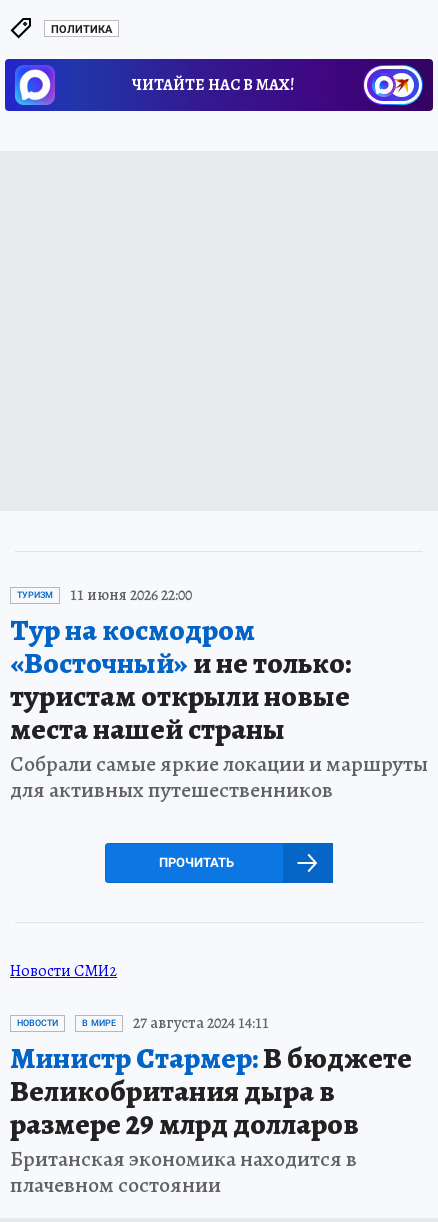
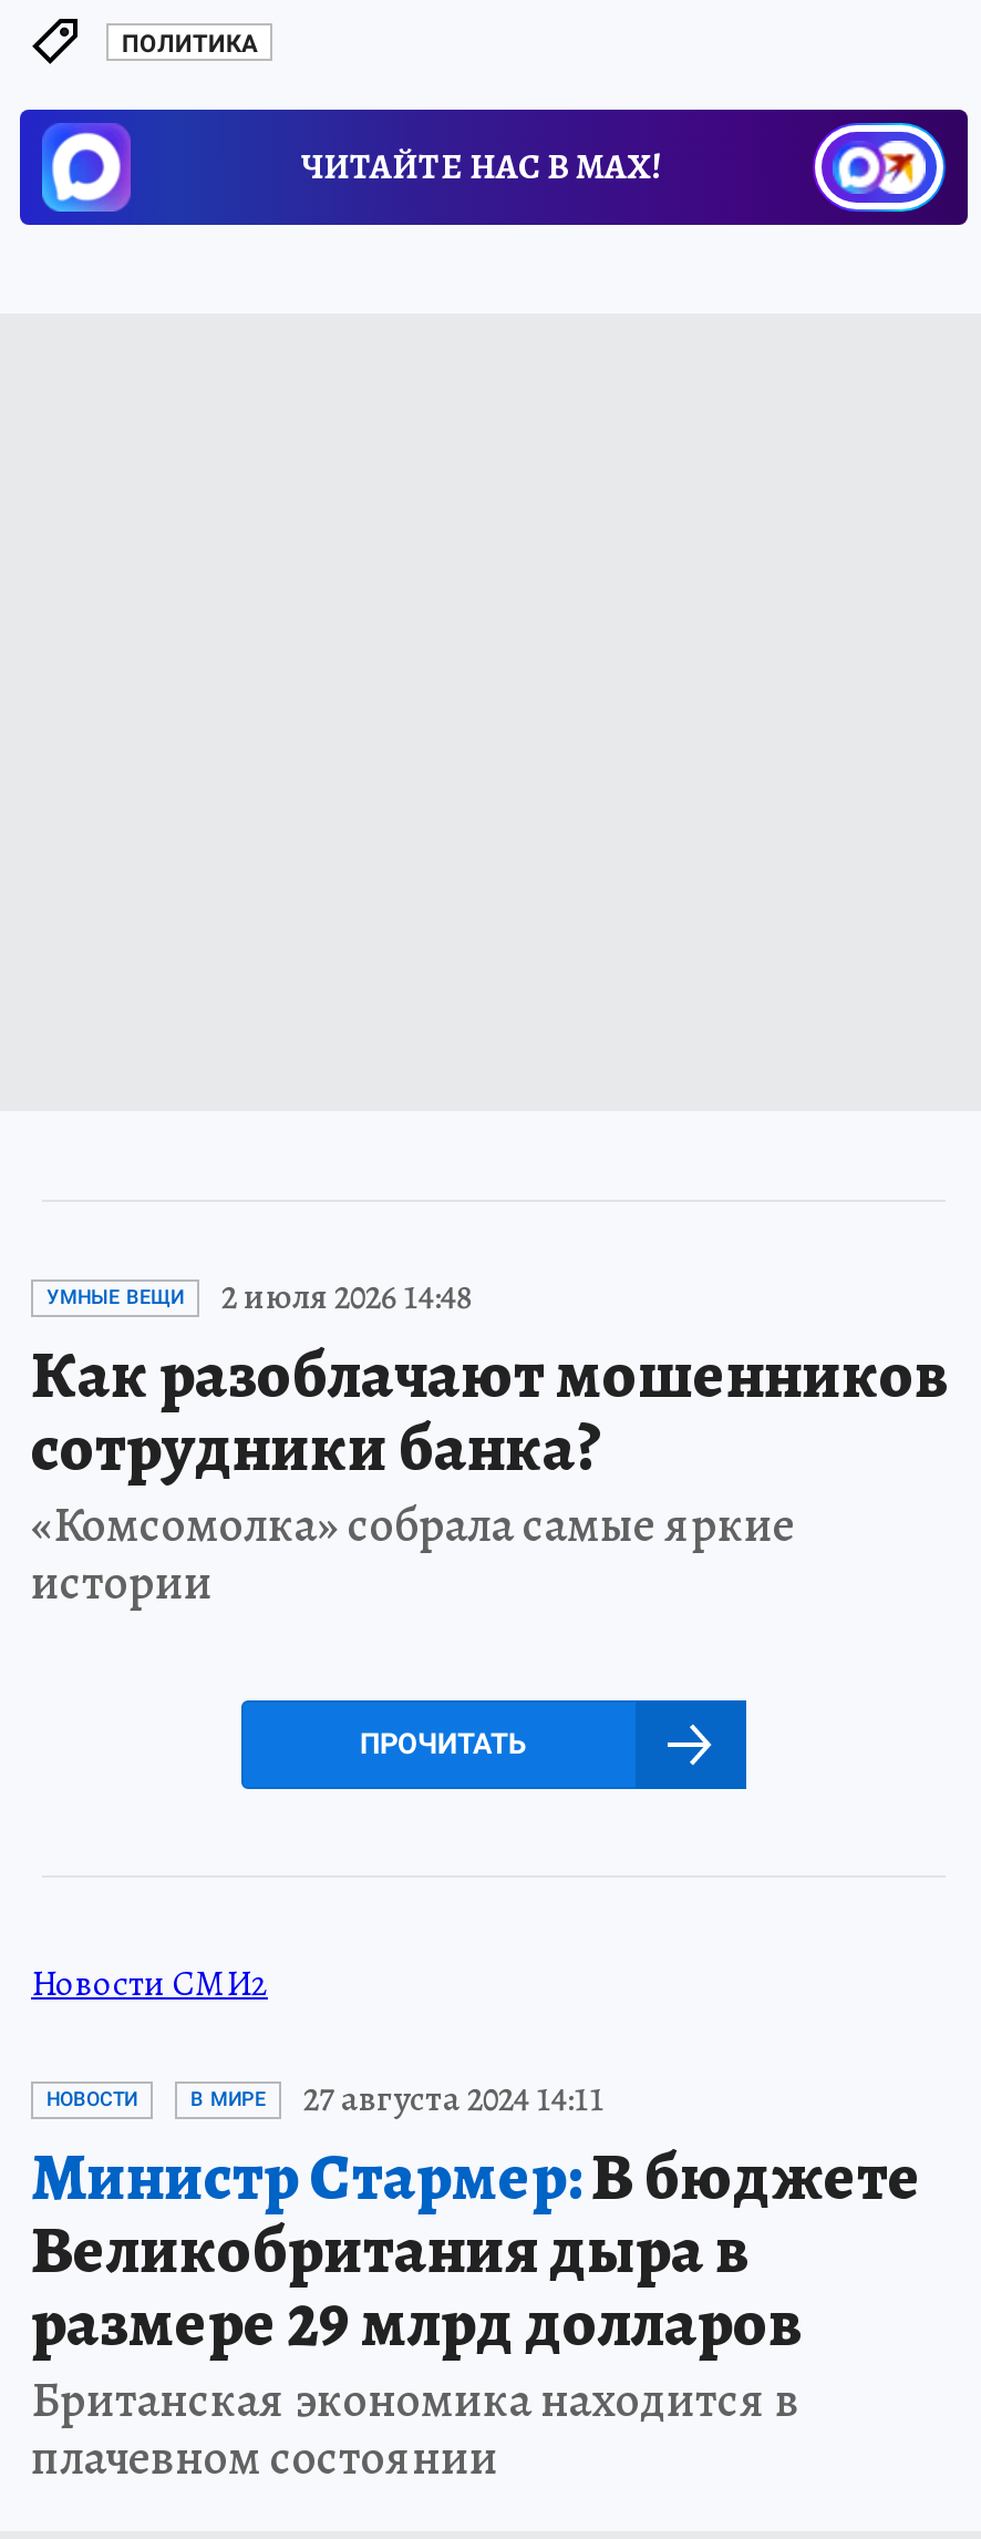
- ТУРИЗМ
- 11 июня 2026 22:00
- Тур на космодром
- «Восточный»и не только:
- туристам открыли новые
- места нашей страны
- Собрали самые яркие локации и маршруты
- для активных путешественников
+ УМНЫЕ ВЕЩИ
+ 2 июля 2026 14:48
+ Как разоблачают мошенников
+ сотрудники банка?
+ «Комсомолка» собрала самые яркие
+ истории
